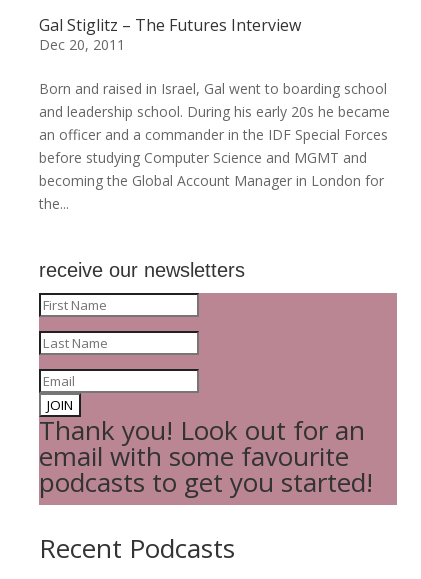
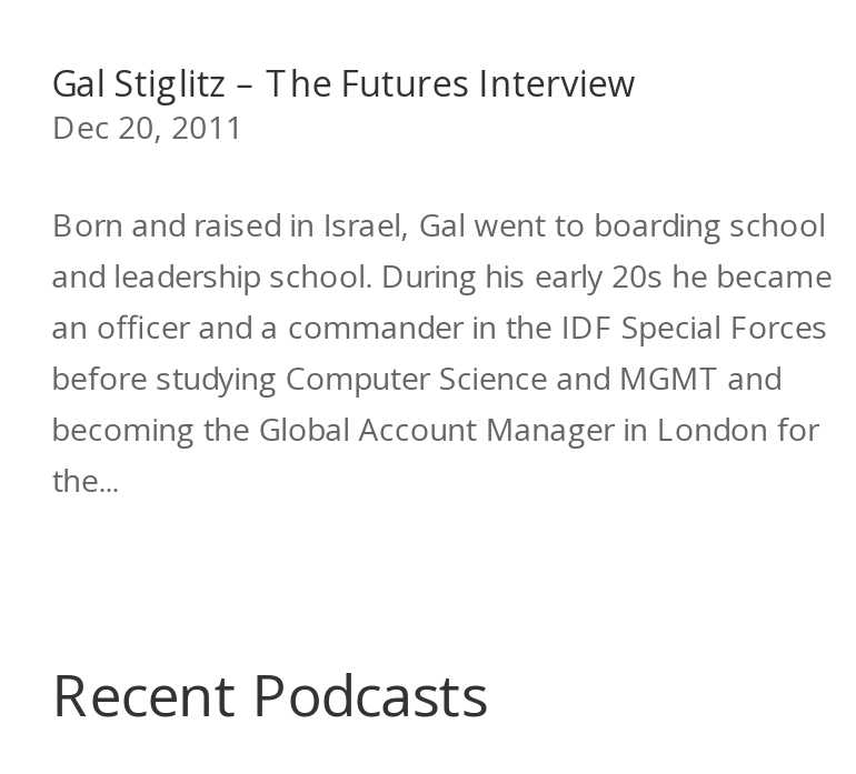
- receive our newsletters

- [image]
- JOIN
- Thank you! Look out for an
- email with some favourite
- podcasts to get you started!
